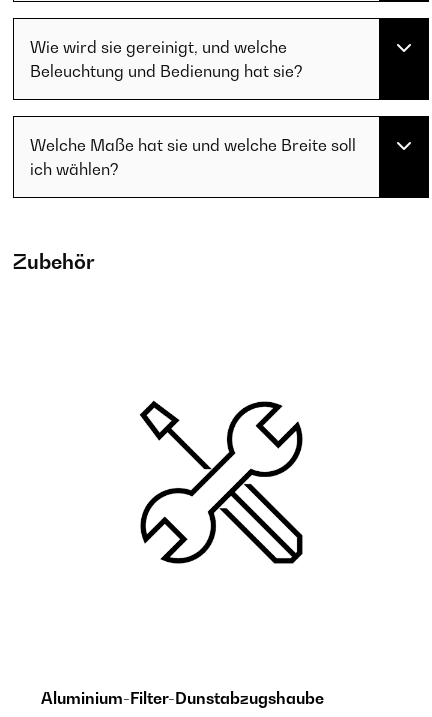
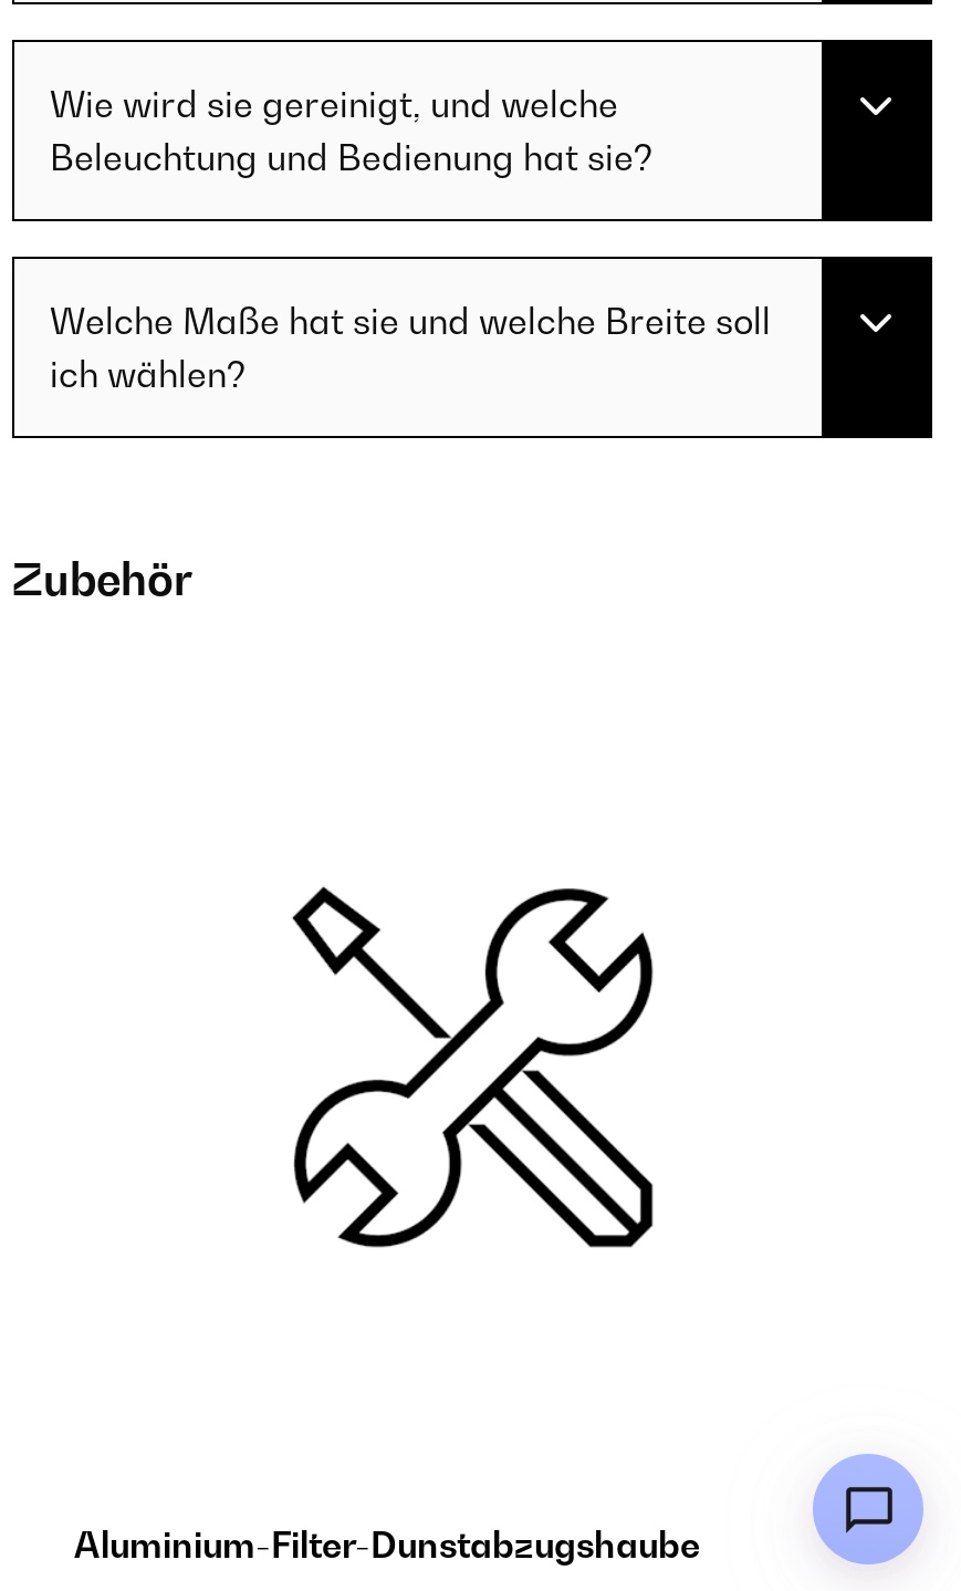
+ [image]
